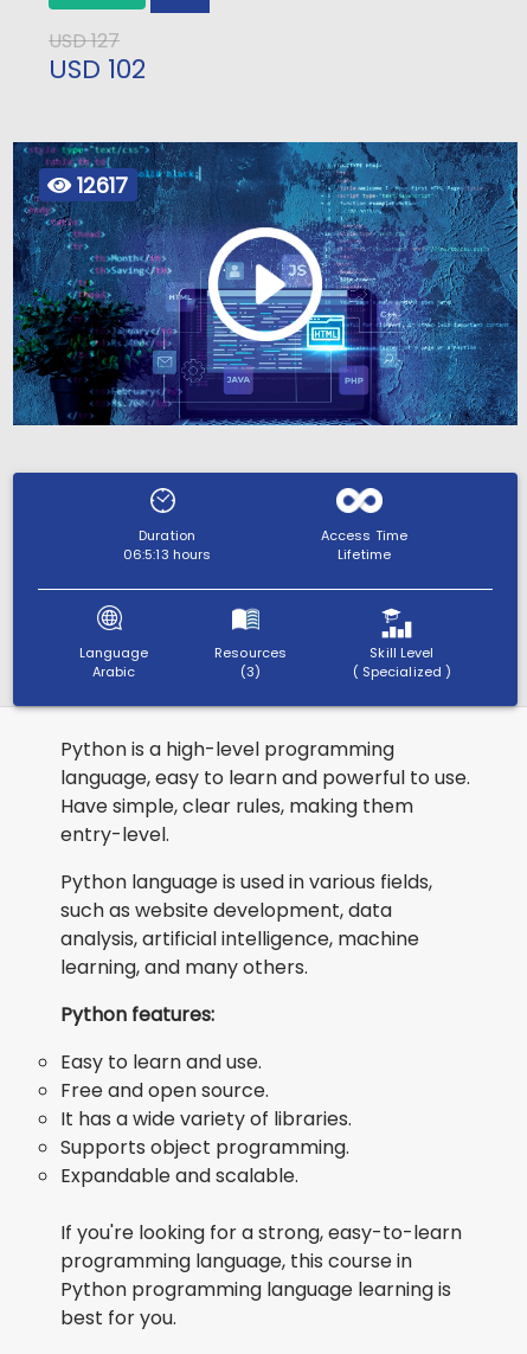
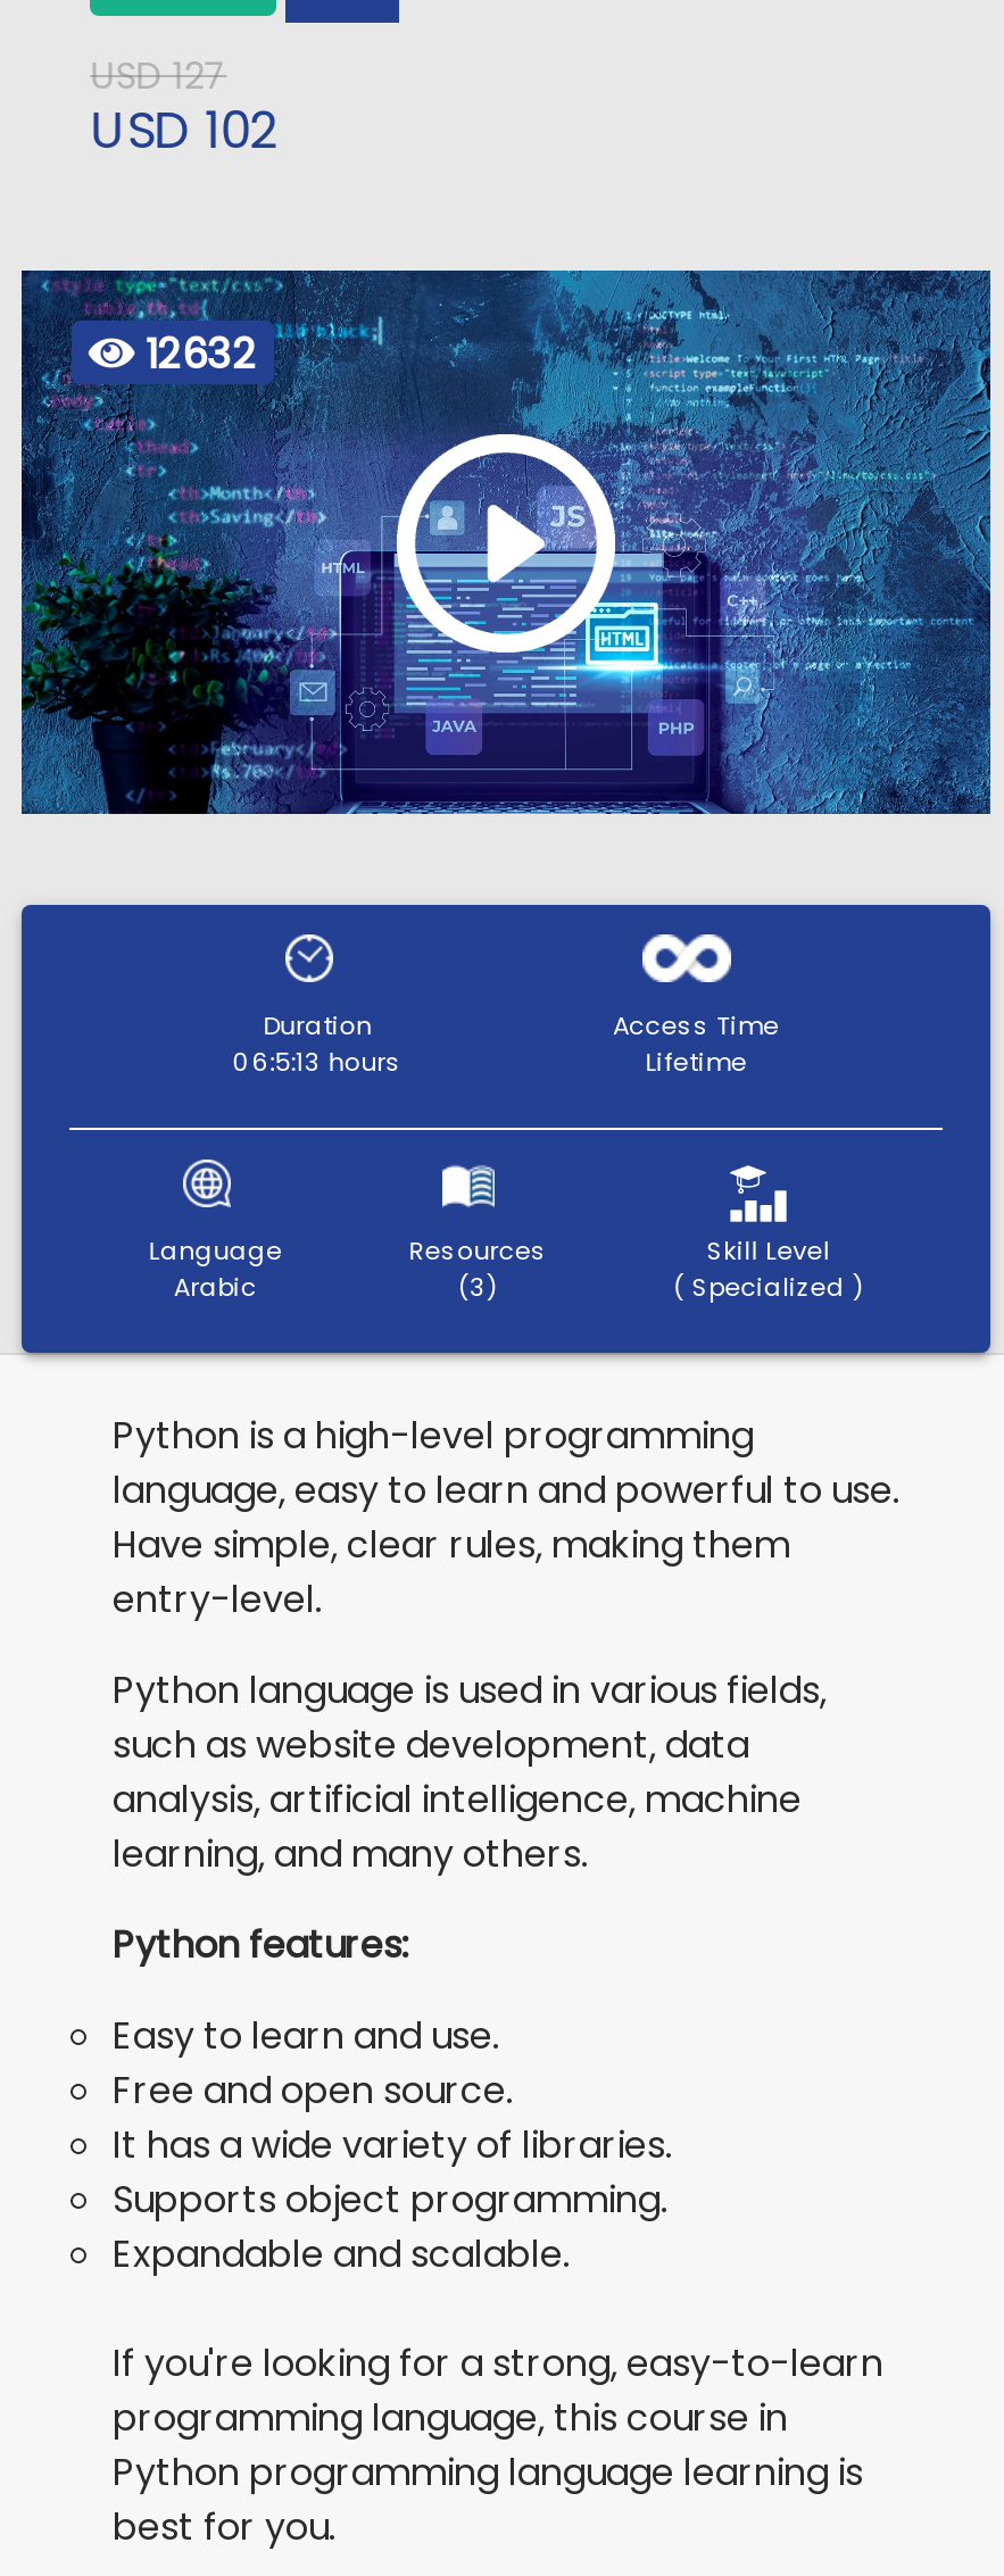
- 12617
+ 12632
